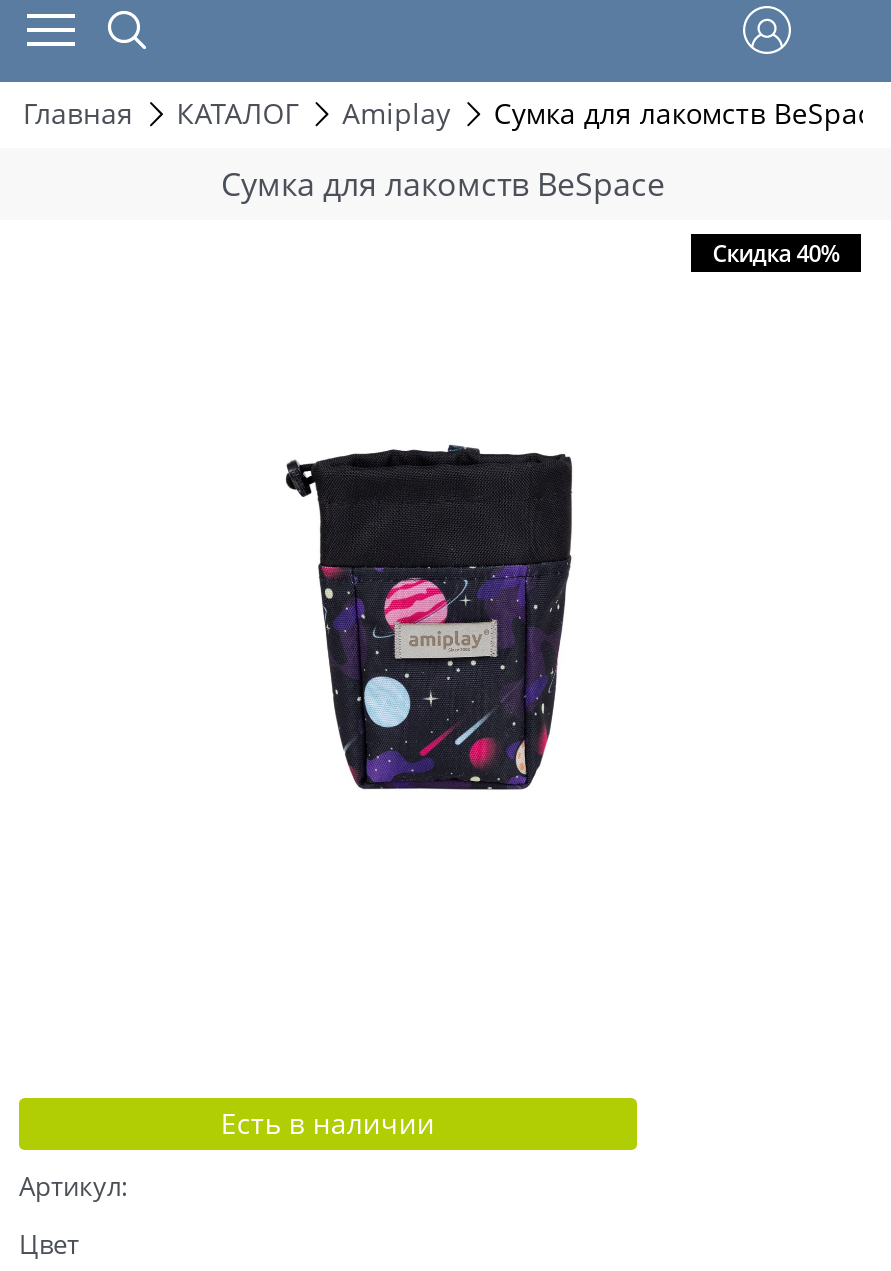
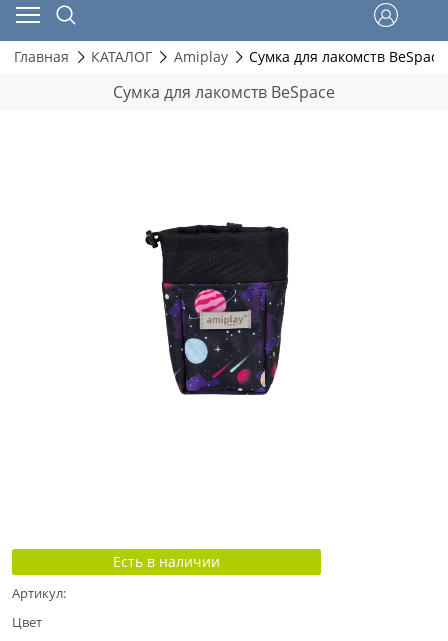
- Скидка 40%
